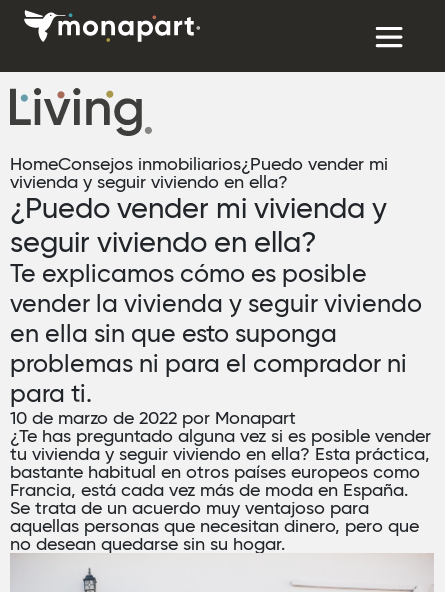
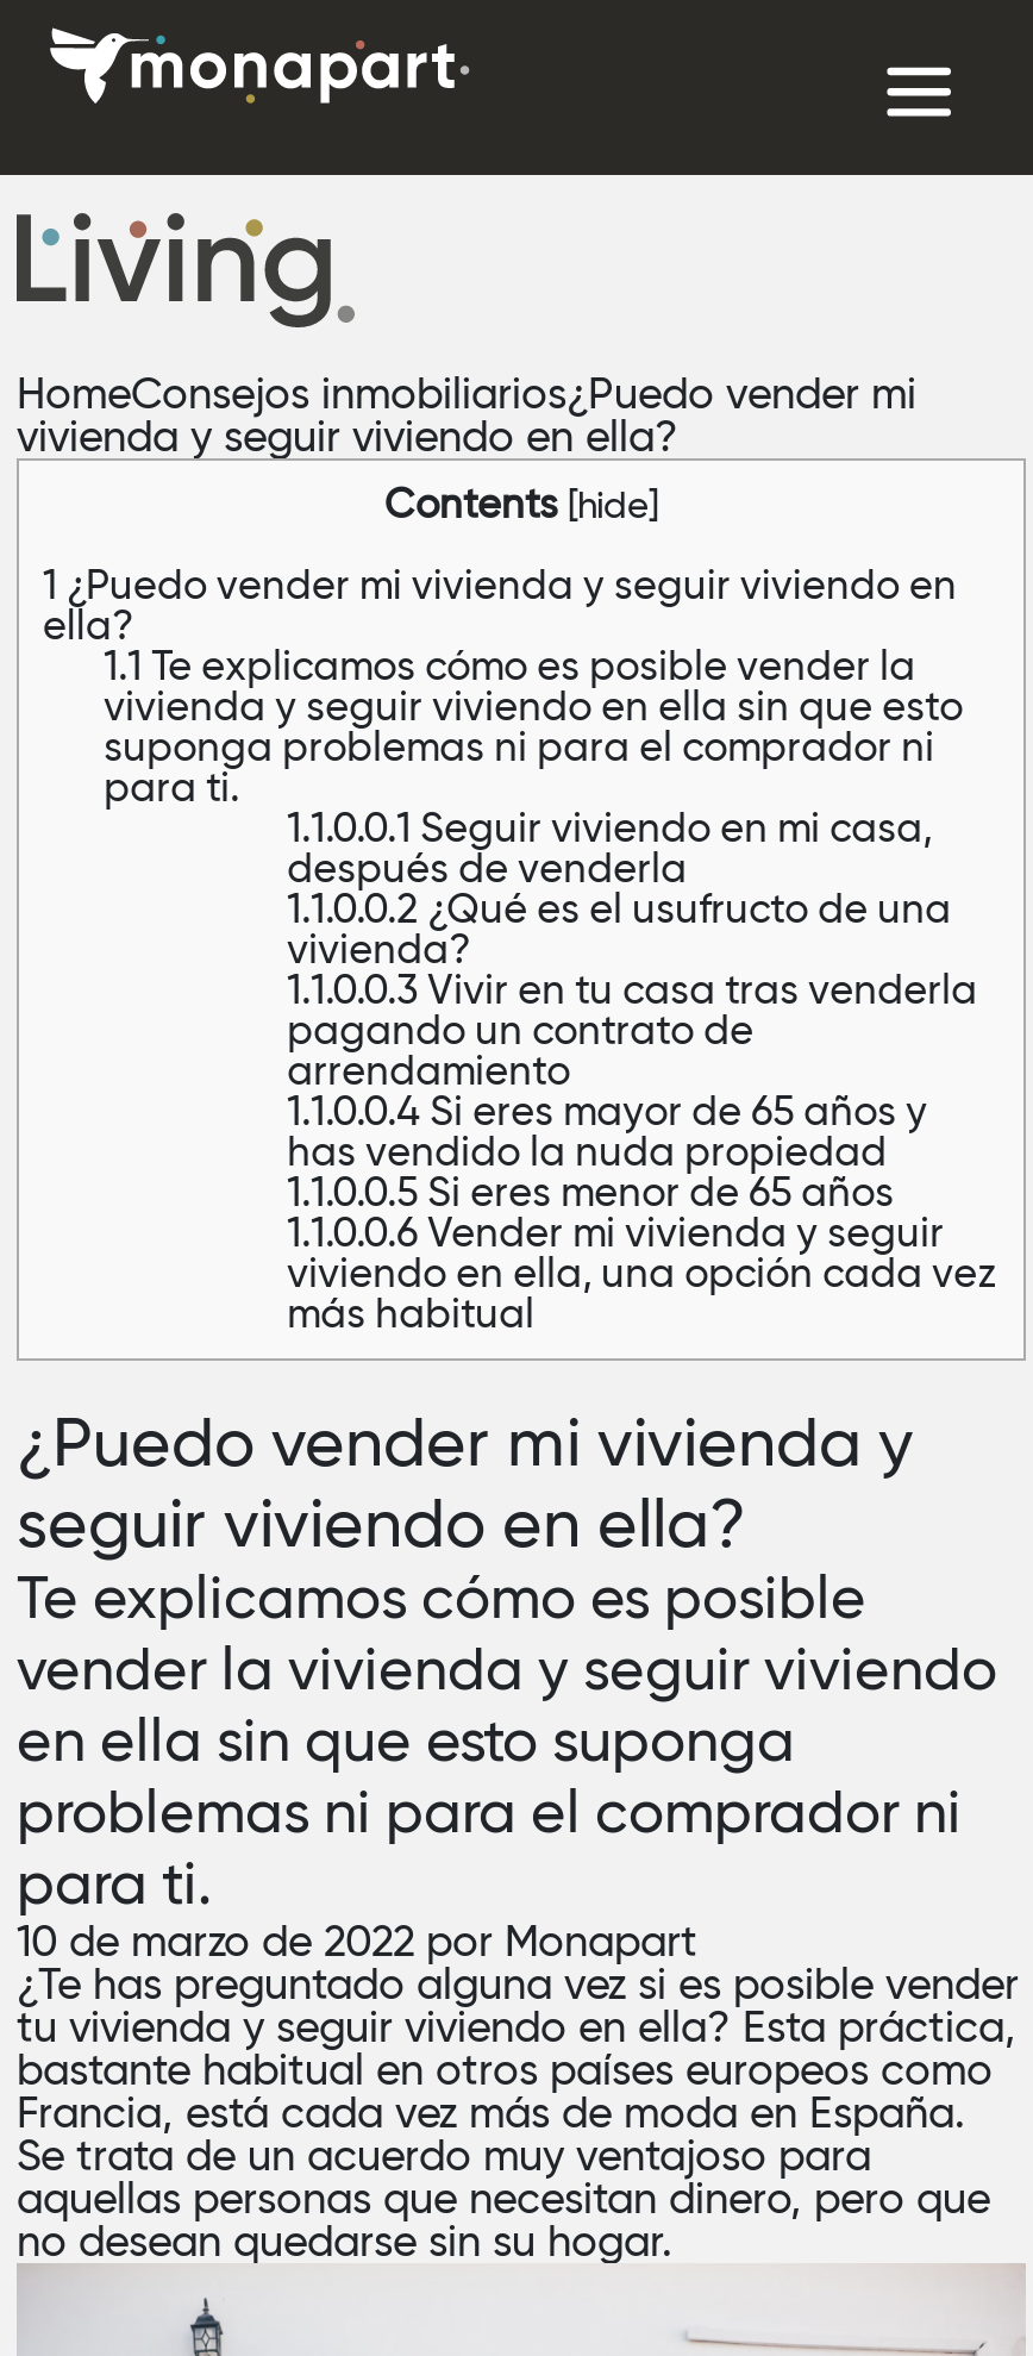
+ Contents [hide]
+ 1 ¿Puedo vender mi vivienda y seguir viviendo en
+ ella?
+ 1.1 Te explicamos cómo es posible vender la
+ vivienda y seguir viviendo en ella sin que esto
+ suponga problemas ni para el comprador ni
+ para ti.
+ 1.1.0.0.1 Seguir viviendo en mi casa,
+ después de venderla
+ 1.1.0.0.2¿Qué es el usufructo de una
+ vivienda?
+ 1.1.0.0.3Vivir en tu casa tras venderla
+ pagando un contrato de
+ arrendamiento
+ 1.1.0.0.4Si eres mayor de 65 años y
+ has vendido la nuda propiedad
+ 1.1.0.0.5 Si eres menor de 65 años
+ 1.1.0.0.6 Vender mi vivienda y seguir
+ viviendo en ella, una opción cada vez
+ más habitual
